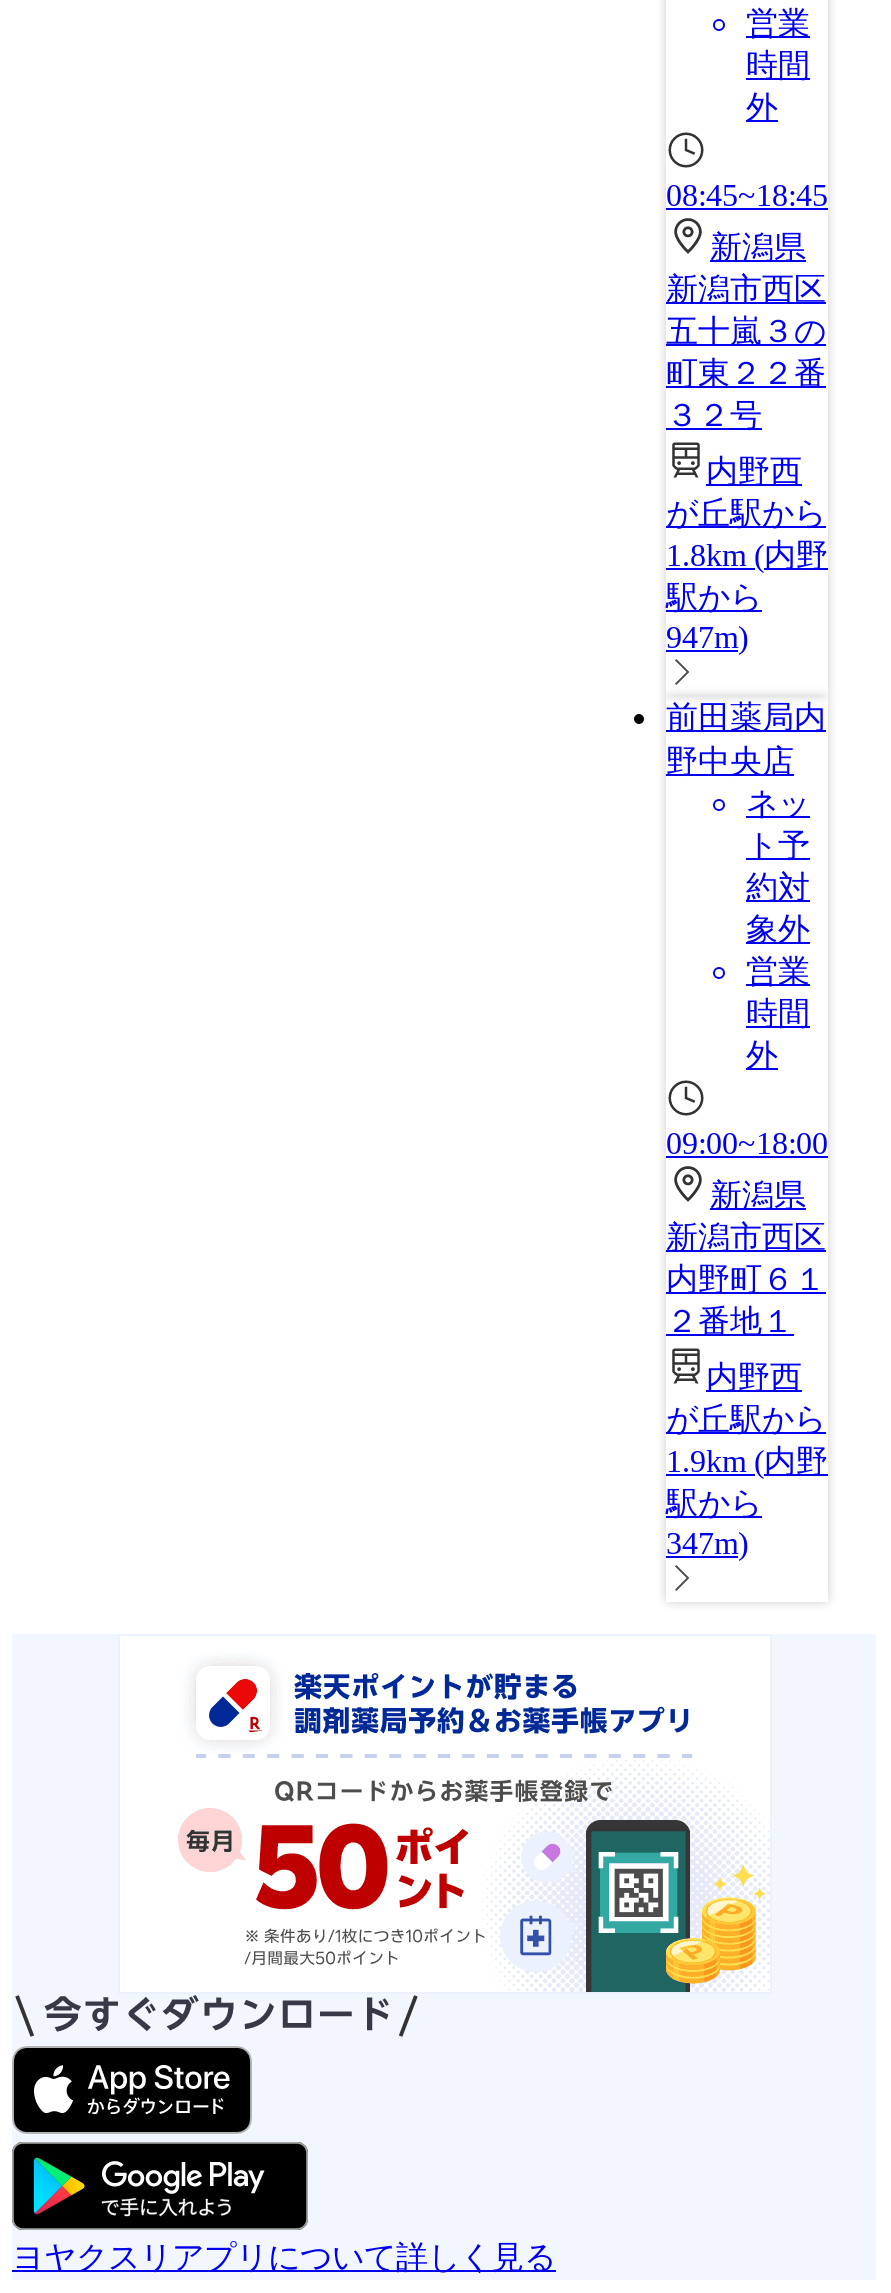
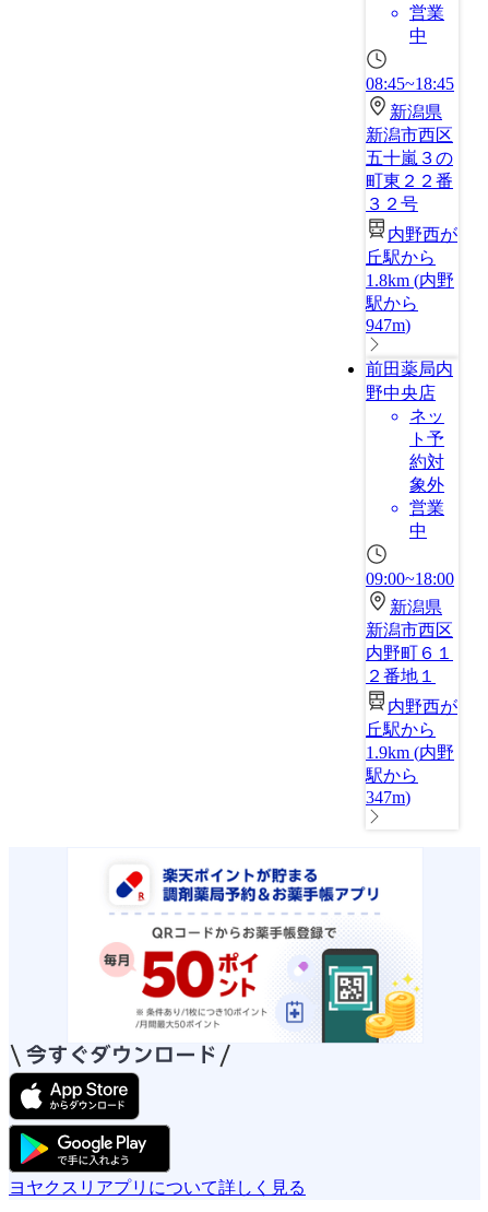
- 時間
- 外
+ 中

- 時間
- 外
+ 中
